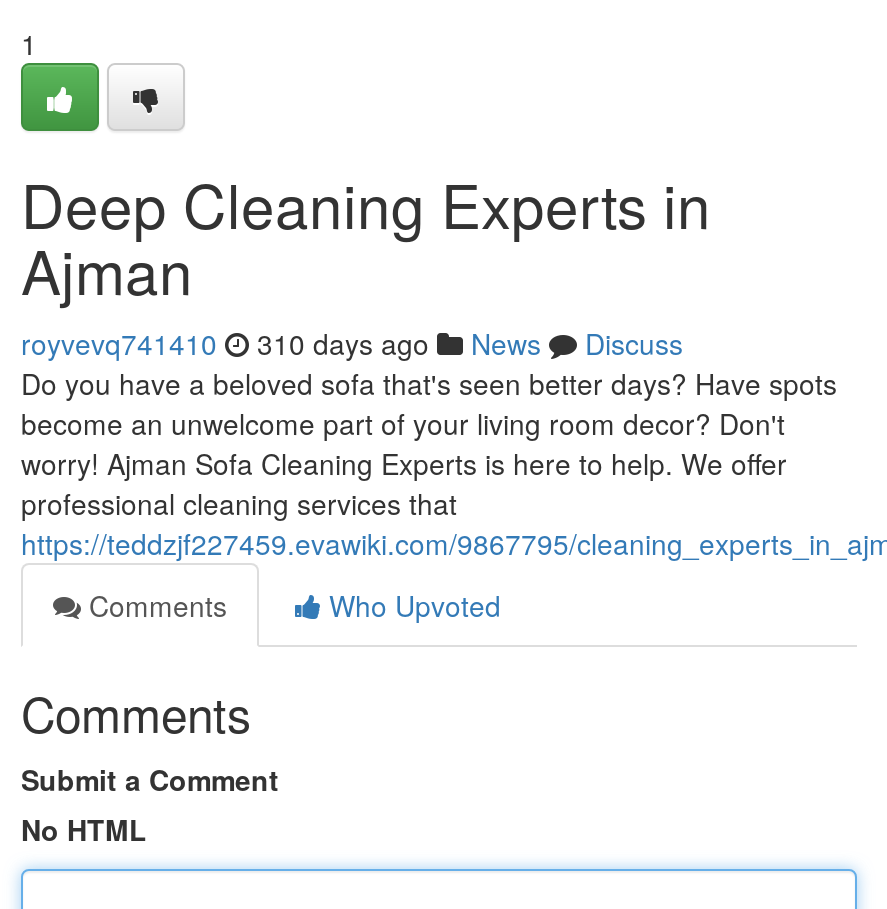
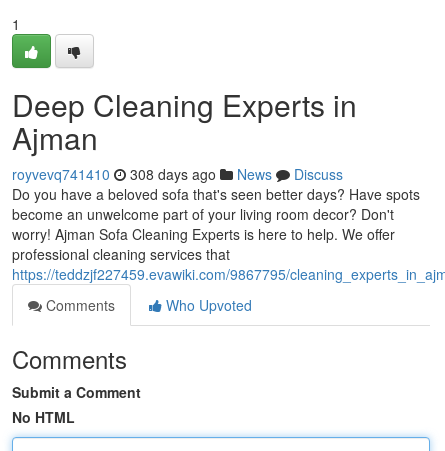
- royvevq741410 310 days ago News Discuss
+ royvevq741410 308 days ago News Discuss
